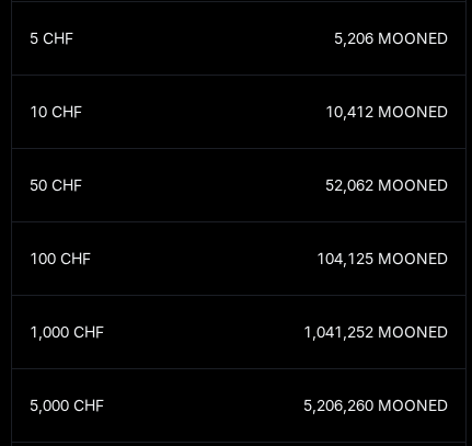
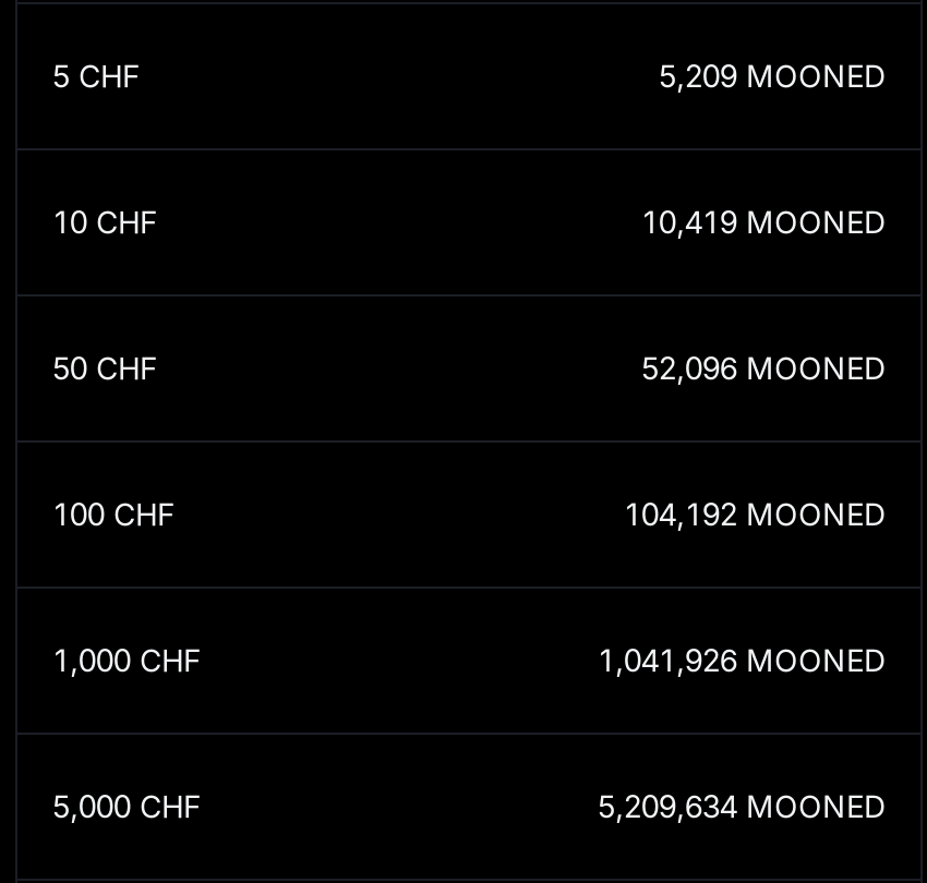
- 5,206 MOONED
+ 5,209 MOONED

- 10,412 MOONED
+ 10,419 MOONED

- 52,062 MOONED
+ 52,096 MOONED

- 104,125 MOONED
+ 104,192 MOONED

- 1,041,252 MOONED
+ 1,041,926 MOONED

- 5,206,260 MOONED
+ 5,209,634 MOONED
